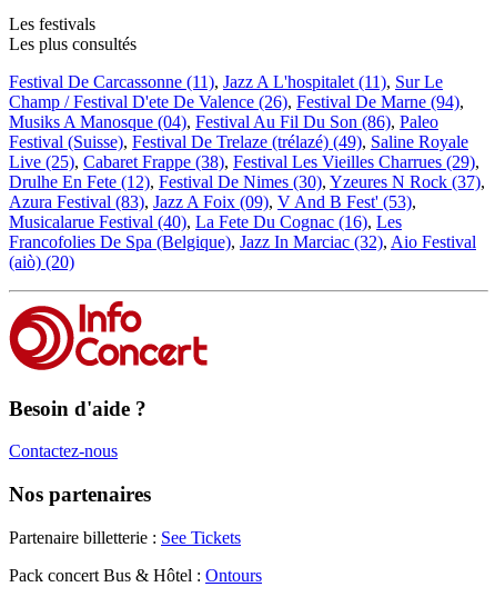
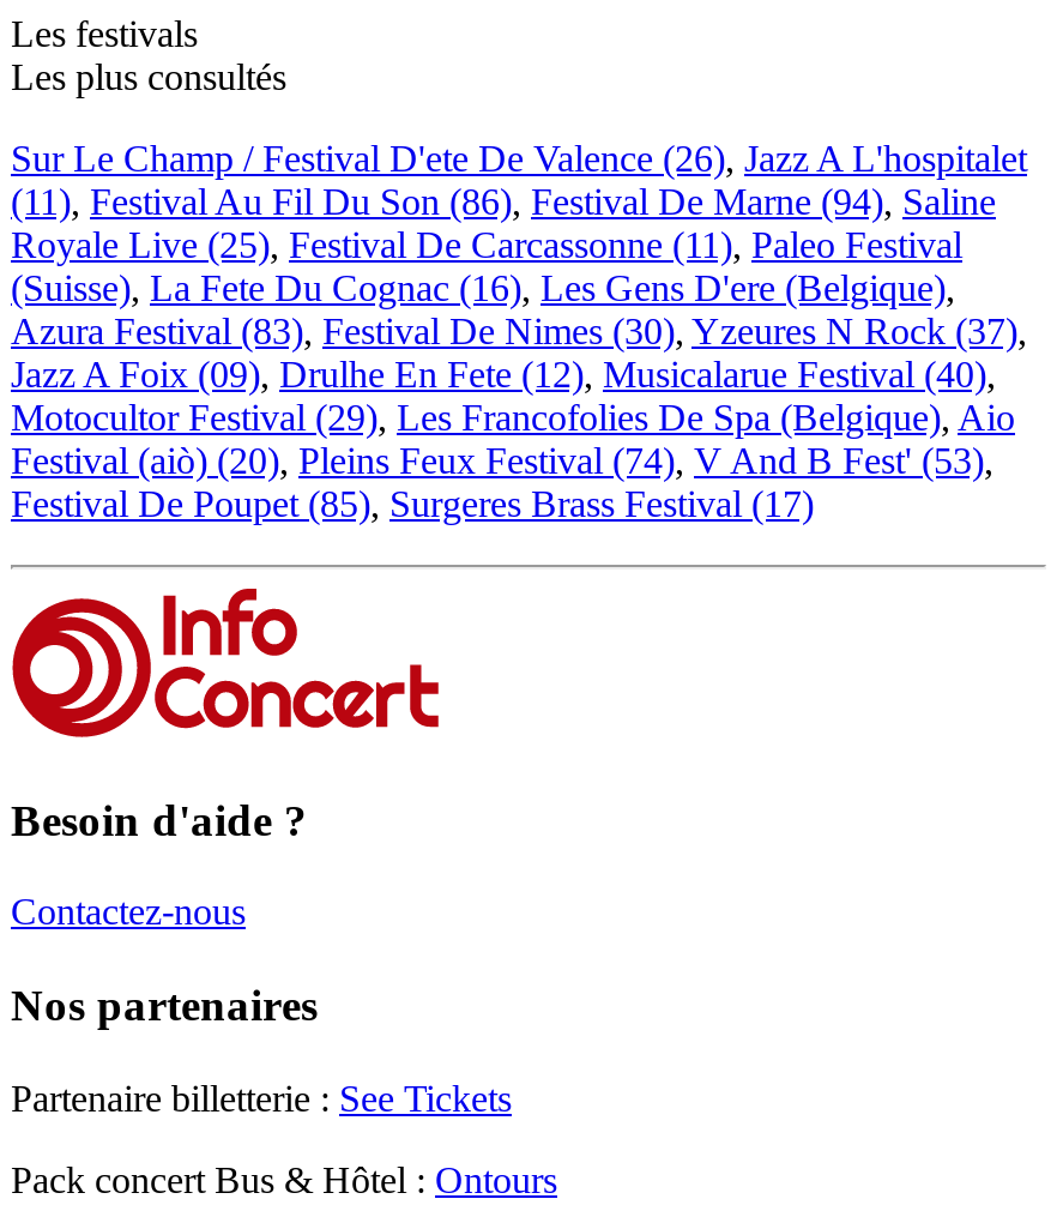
- Festival De Carcassonne (11), Jazz A L'hospitalet (11), Sur Le
- Champ / Festival D'ete De Valence (26), Festival De Marne (94),
- Musiks A Manosque (04), Festival Au Fil Du Son (86), Paleo
- Festival (Suisse), Festival De Trelaze (trélazé) (49), Saline Royale
- Live (25), Cabaret Frappe (38), Festival Les Vieilles Charrues (29),
- Drulhe En Fete (12), Festival De Nimes (30), Yzeures N Rock (37),
- Azura Festival (83), Jazz A Foix (09), V And B Fest' (53),
- Musicalarue Festival (40), La Fete Du Cognac (16), Les
- Francofolies De Spa (Belgique), Jazz In Marciac (32), Aio Festival
- (aiò) (20)
+ Sur Le Champ / Festival D'ete De Valence (26), Jazz A L'hospitalet
+ (11), Festival Au Fil Du Son (86), Festival De Marne (94), Saline
+ Royale Live (25), Festival De Carcassonne (11), Paleo Festival
+ (Suisse), La Fete Du Cognac (16), Les Gens D'ere (Belgique),
+ Azura Festival (83), Festival De Nimes (30), Yzeures N Rock (37),
+ Jazz A Foix (09), Drulhe En Fete (12), Musicalarue Festival (40),
+ Motocultor Festival (29), Les Francofolies De Spa (Belgique), Aio
+ Festival (aiò) (20), Pleins Feux Festival (74), V And B Fest' (53),
+ Festival De Poupet (85), Surgeres Brass Festival (17)
